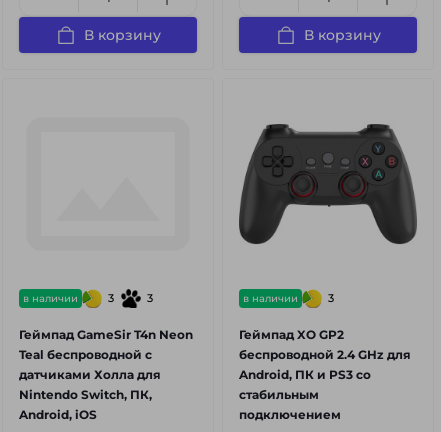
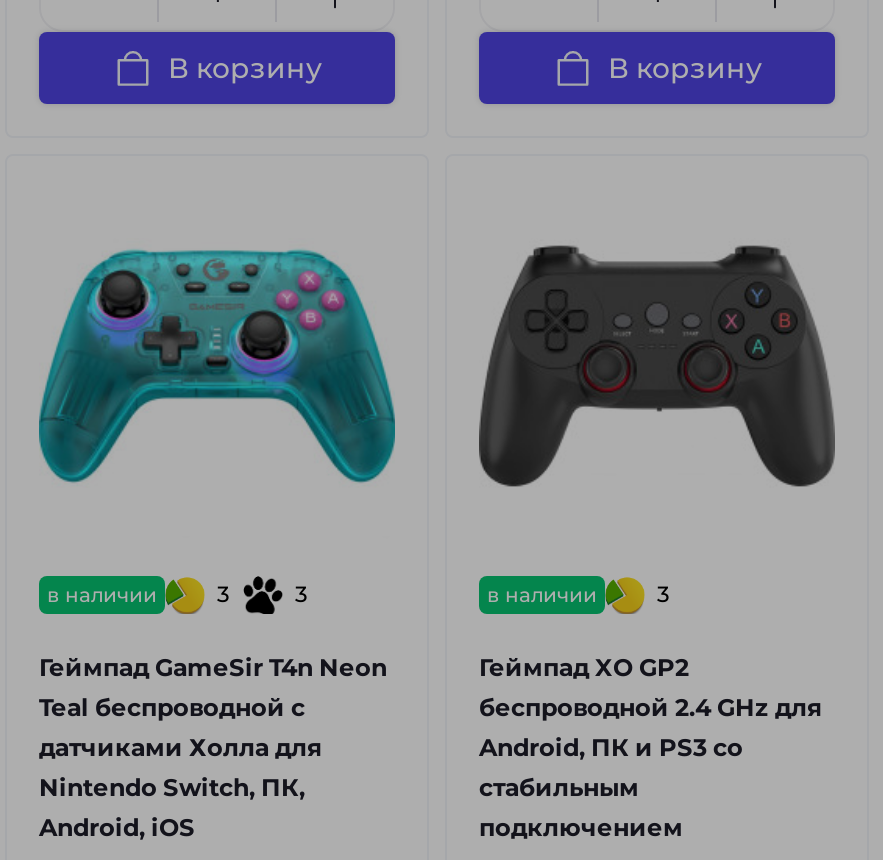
+ [image]
